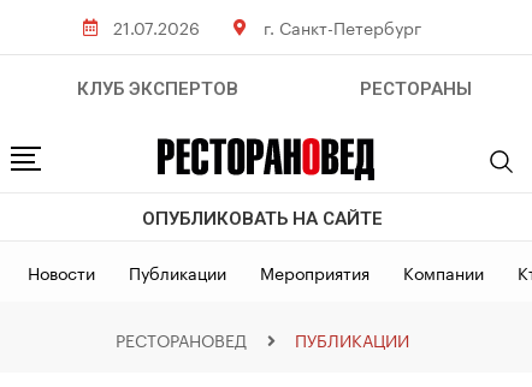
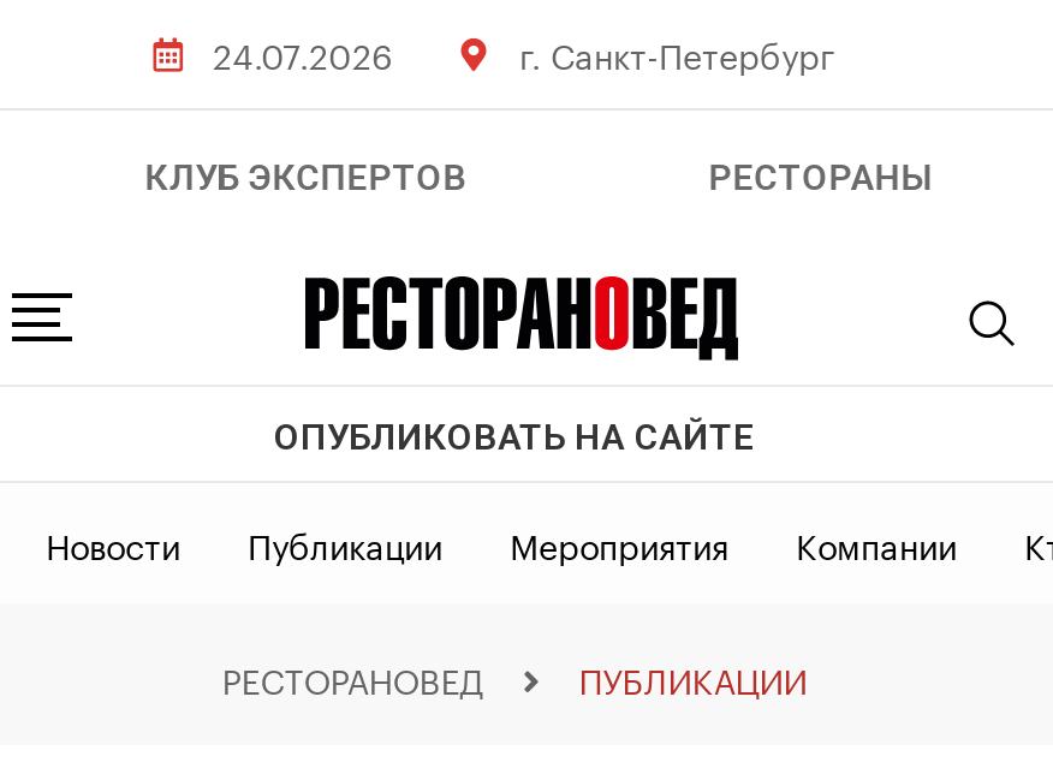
- 21.07.2026
+ 24.07.2026
